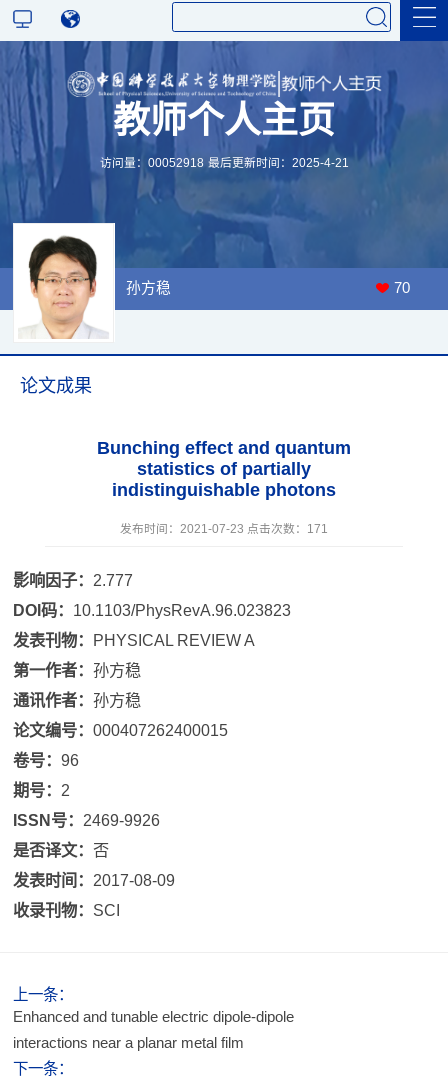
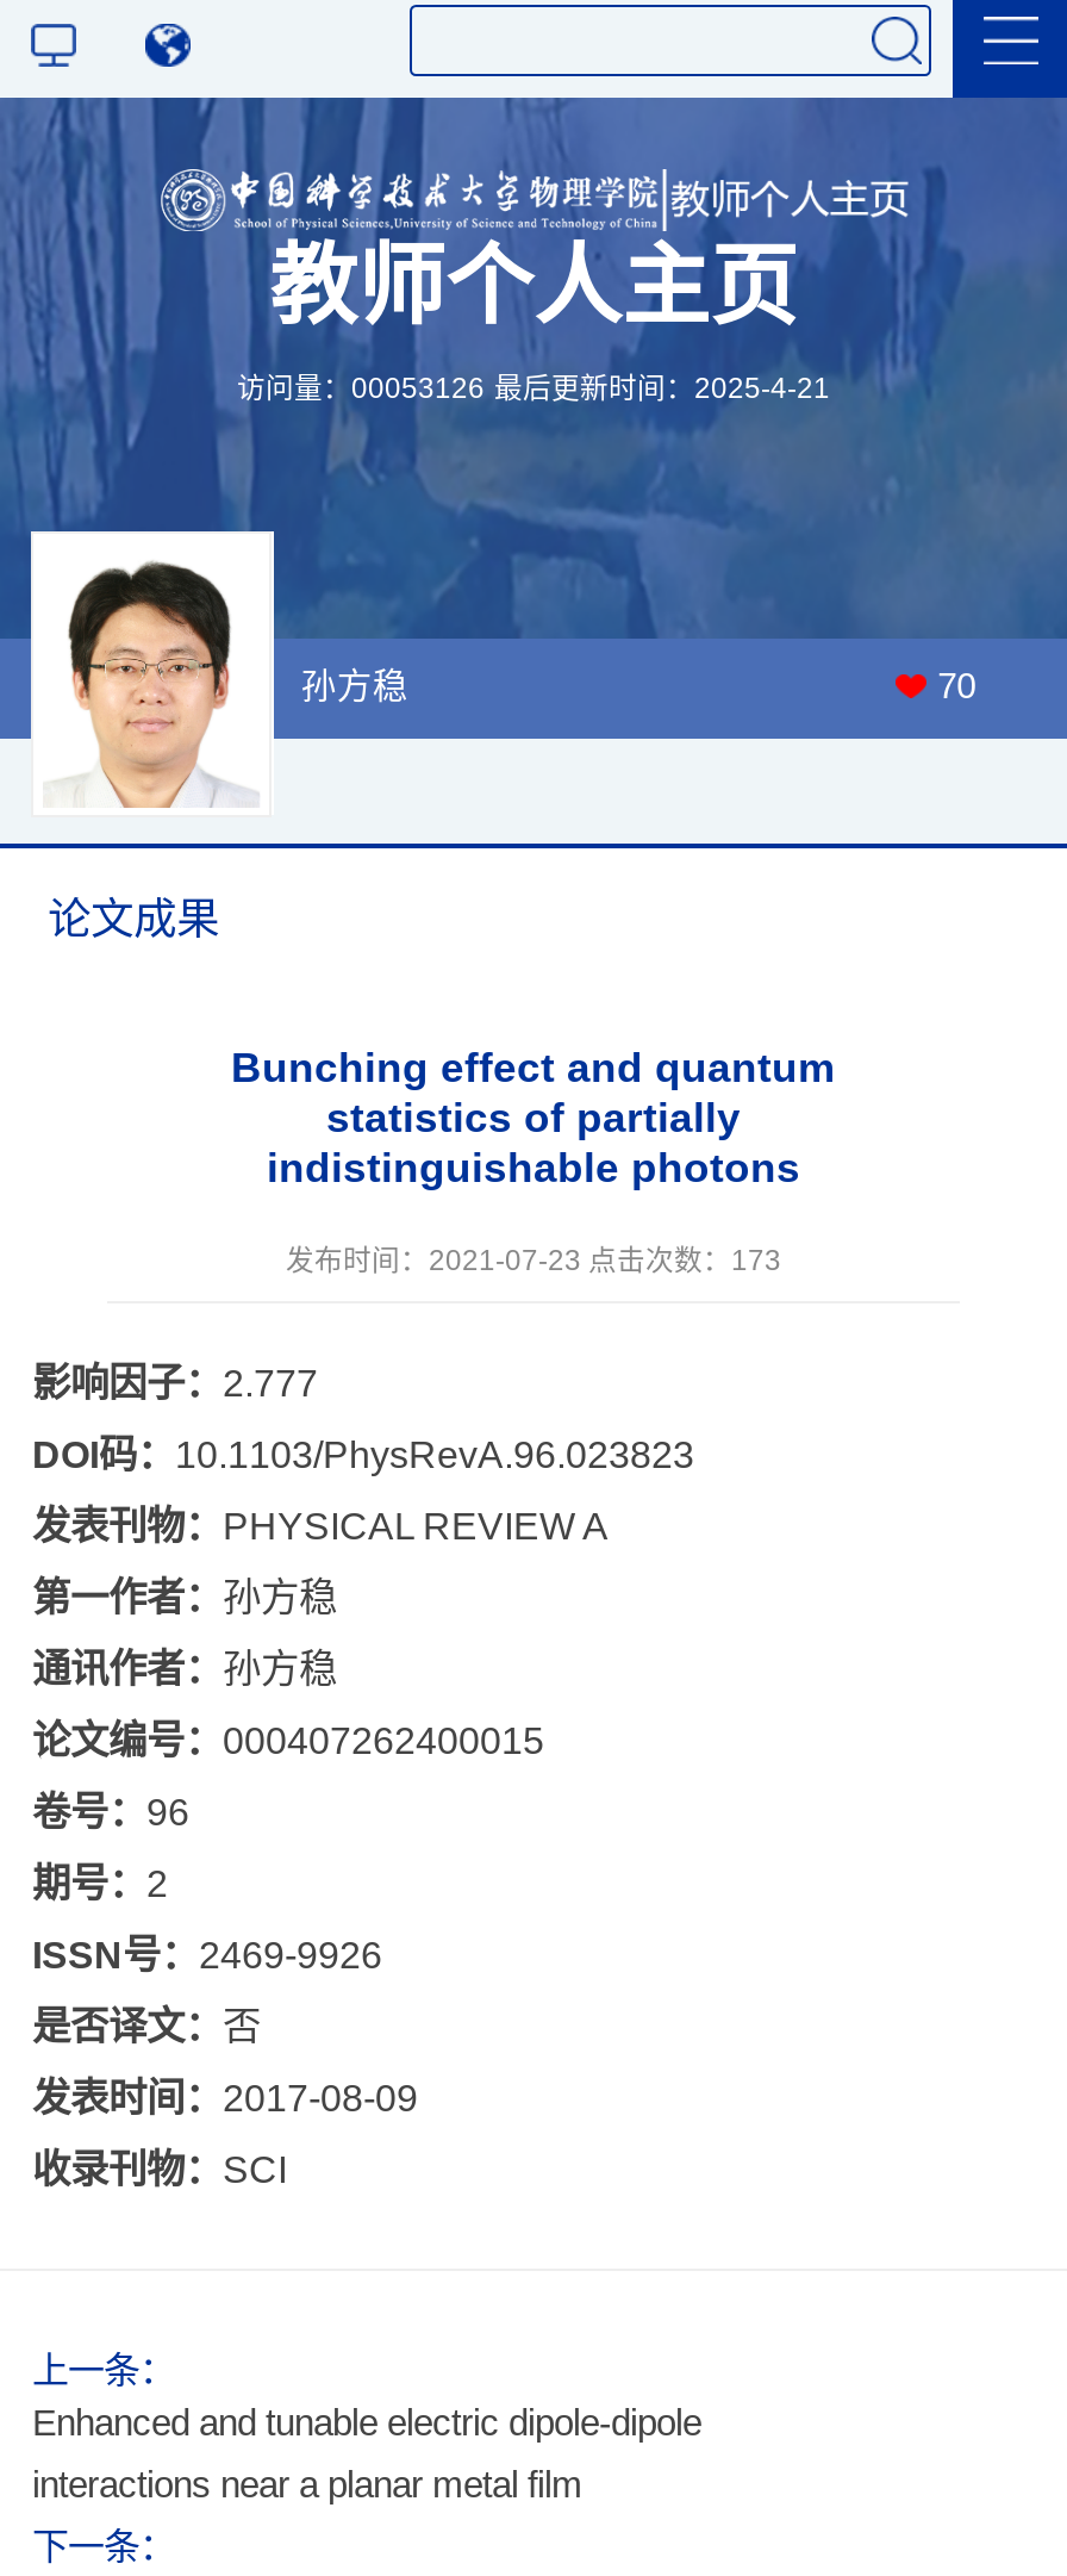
- 访问量：00052918 最后更新时间：2025-4-21
+ 访问量：00053126 最后更新时间：2025-4-21

- 发布时间：2021-07-23 点击次数：171
+ 发布时间：2021-07-23 点击次数：173
